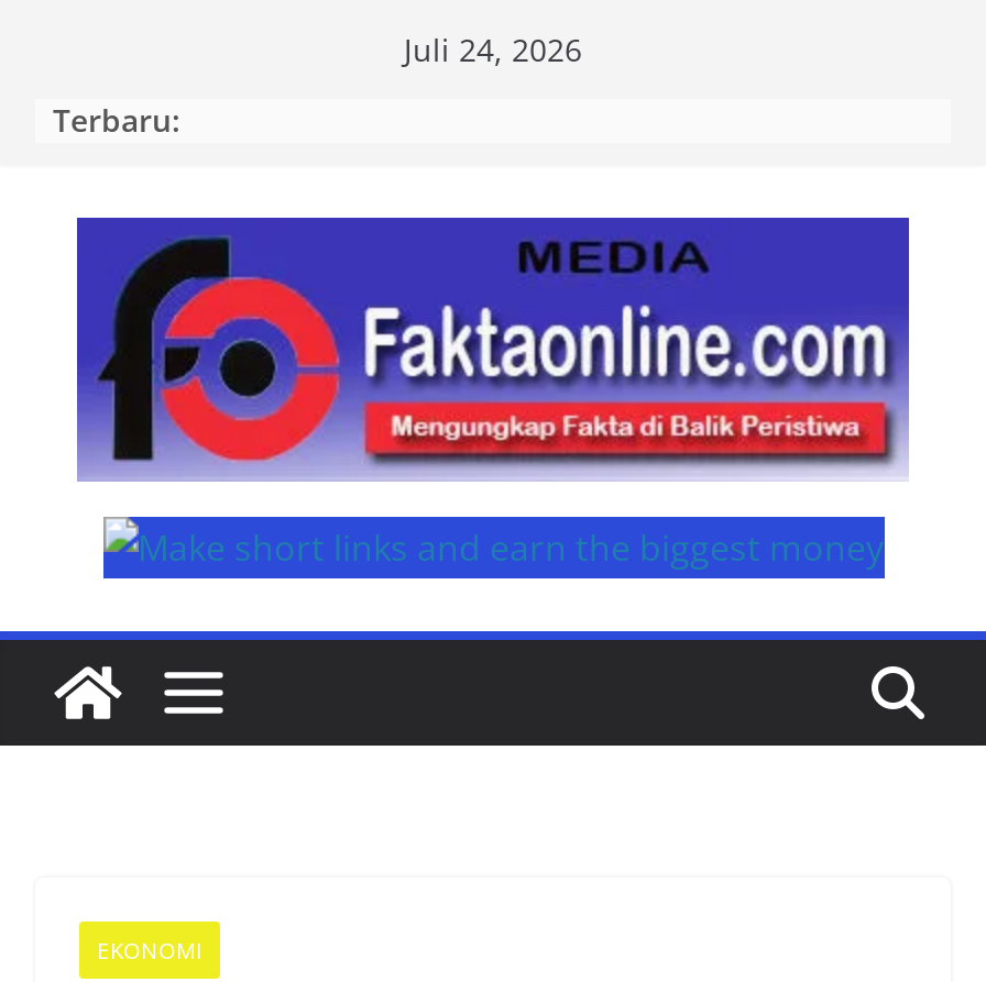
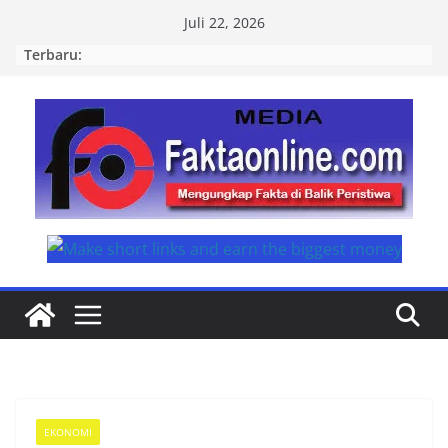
- Juli 24, 2026
+ Juli 22, 2026
